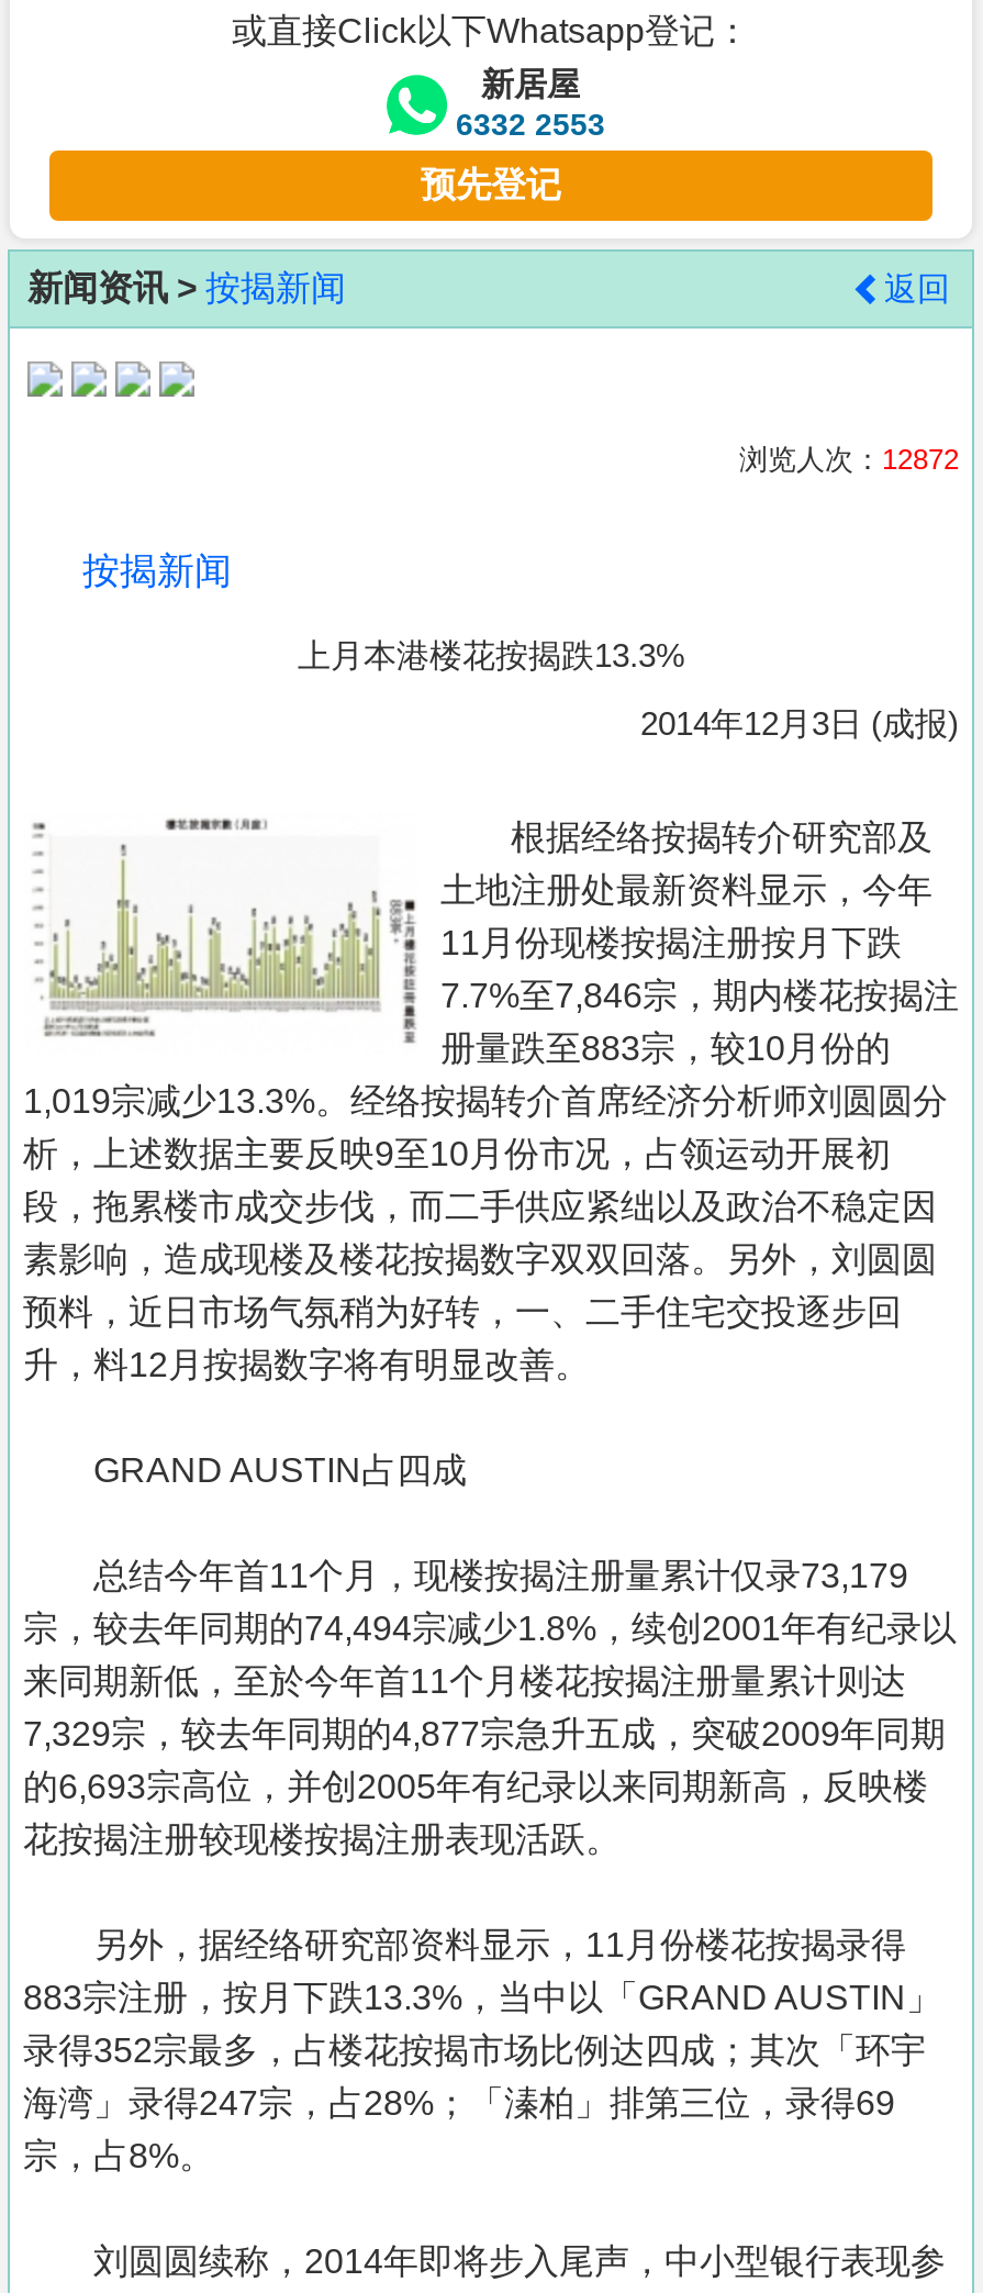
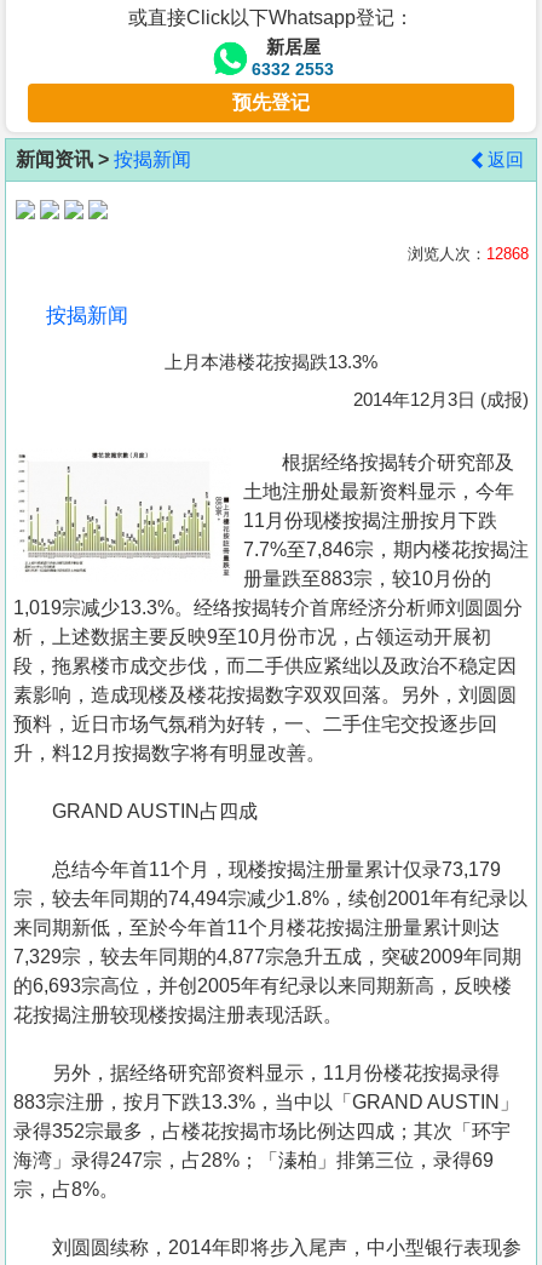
- 浏览人次：12872
+ 浏览人次：12868
